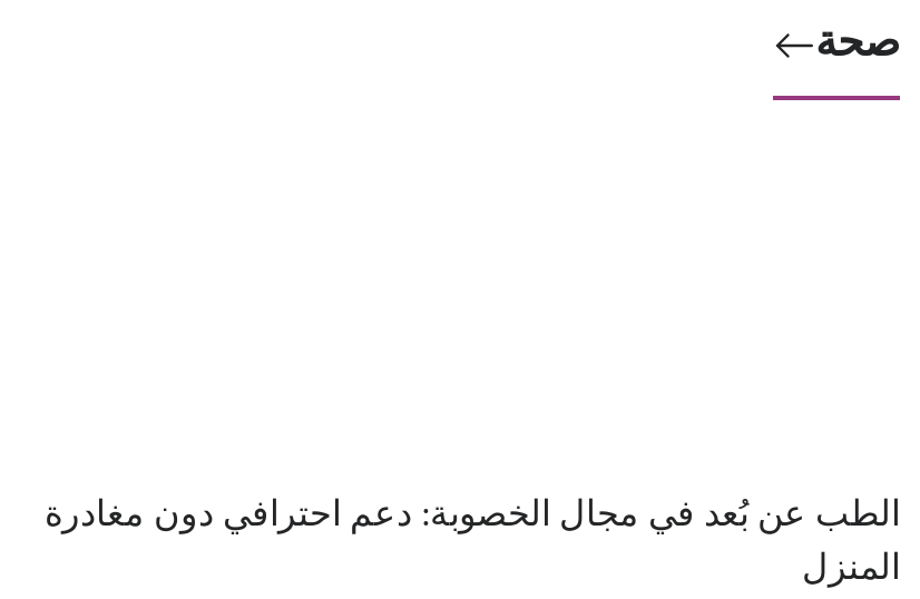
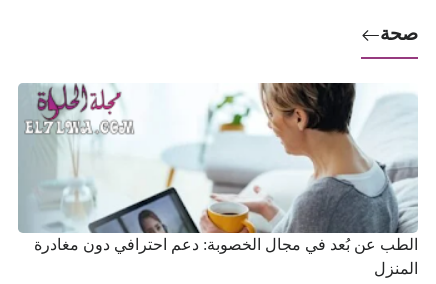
+ [image]
